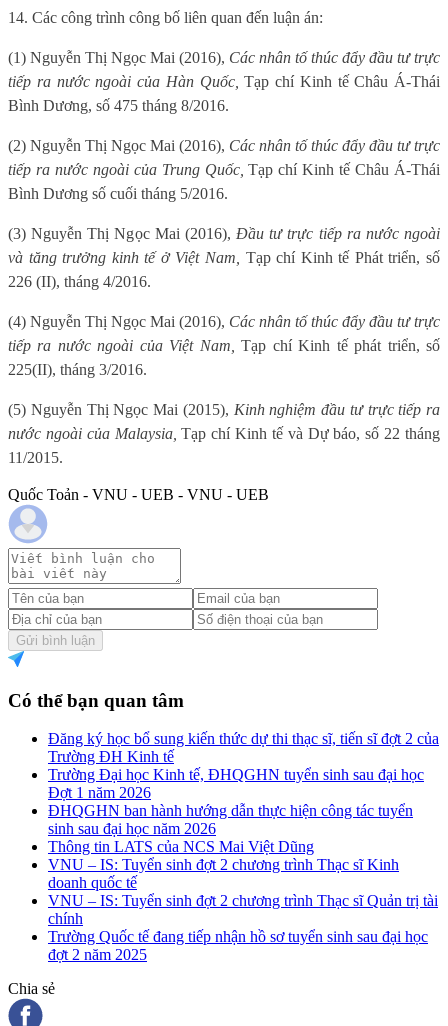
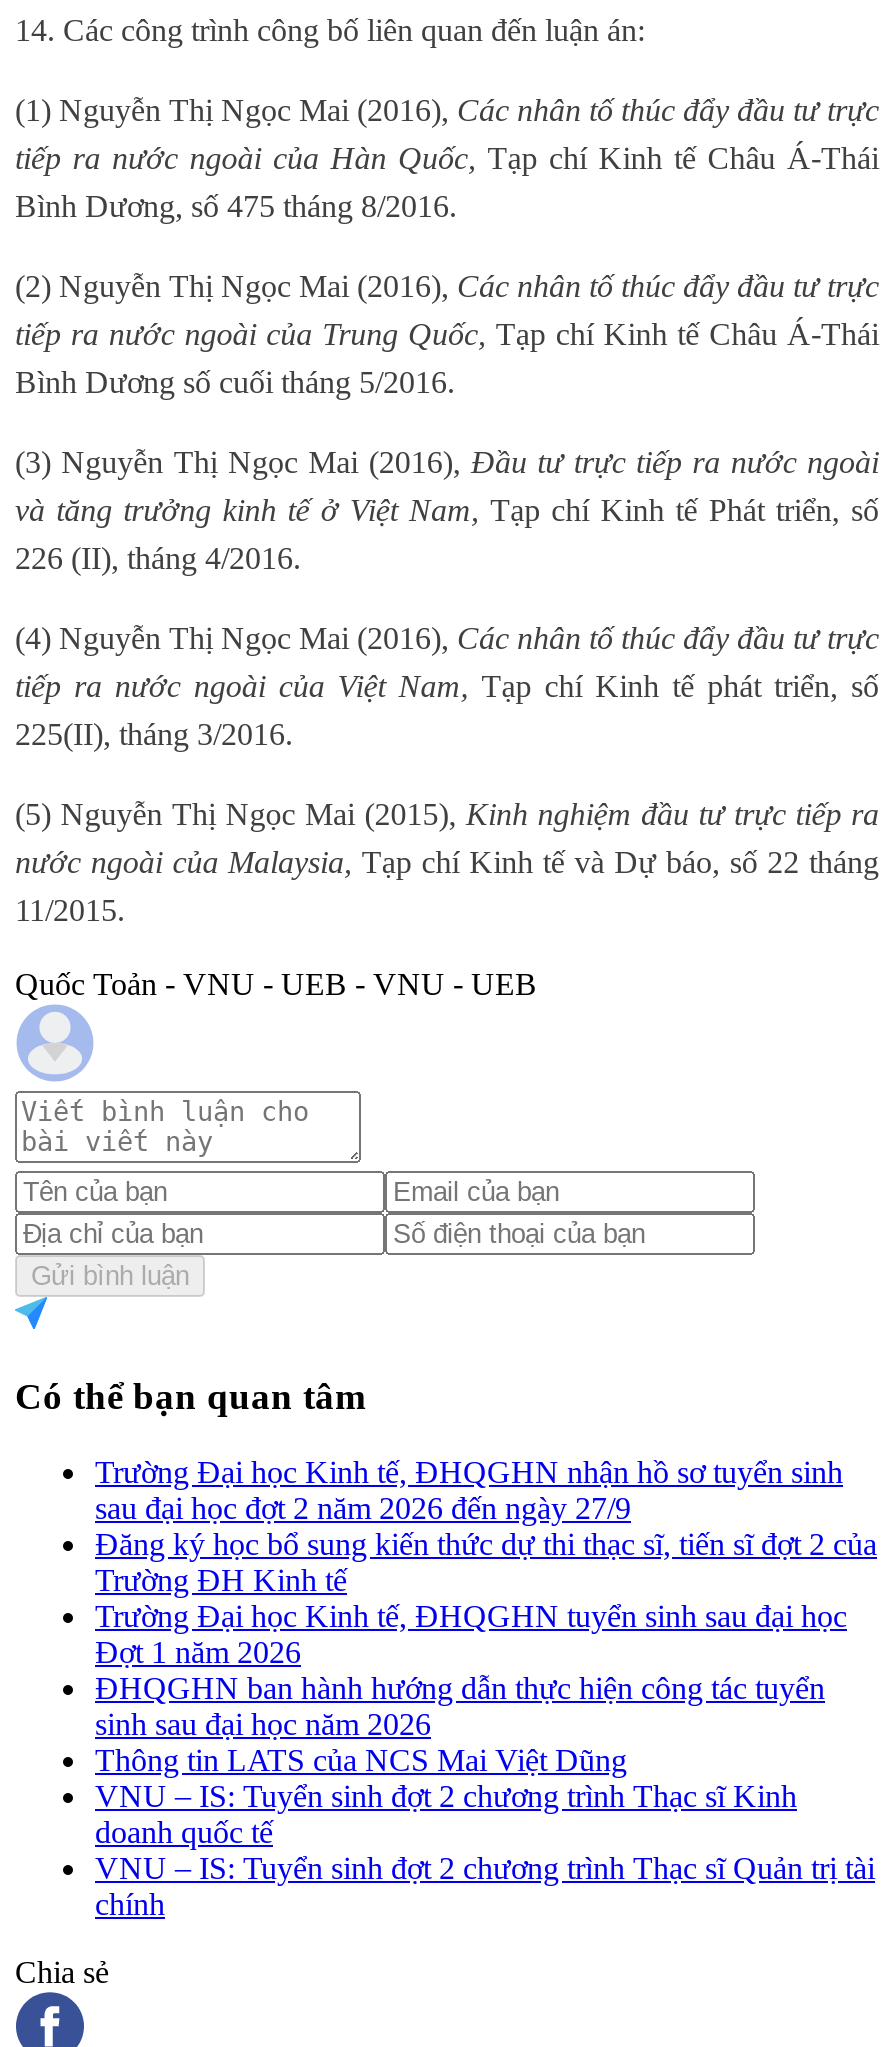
+ Trường Đại học Kinh tế, ĐHQGHN nhận hồ sơ tuyển sinh
+ sau đại học đợt 2 năm 2026 đến ngày 27/9

moved down: Đăng ký học bổ sung kiến thức dự thi thạc sĩ, tiến sĩ đợt 2 của | Trường ĐH Kinh tế | Trường Đại học Kinh tế, ĐHQGHN tuyển sinh sau đại học | ... | VNU – IS: Tuyển sinh đợt 2 chương trình Thạc sĩ Quản trị tài | chính

- Trường Quốc tế đang tiếp nhận hồ sơ tuyển sinh sau đại học
- đợt 2 năm 2025
